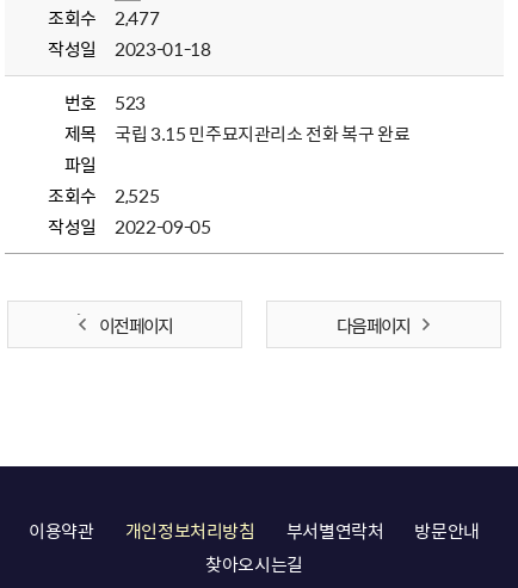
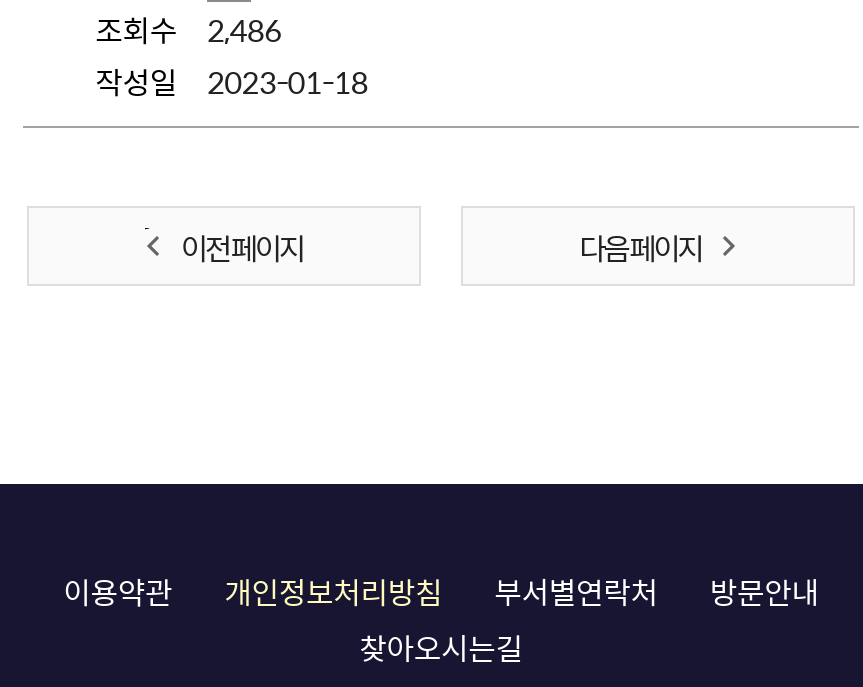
- 조회수 2,477
+ 조회수 2,486

- 번호
- 523
- 제목
- 국립 3.15 민주묘지관리소 전화 복구 완료
- 파일
- 조회수
- 2,525
- 작성일
- 2022-09-05
